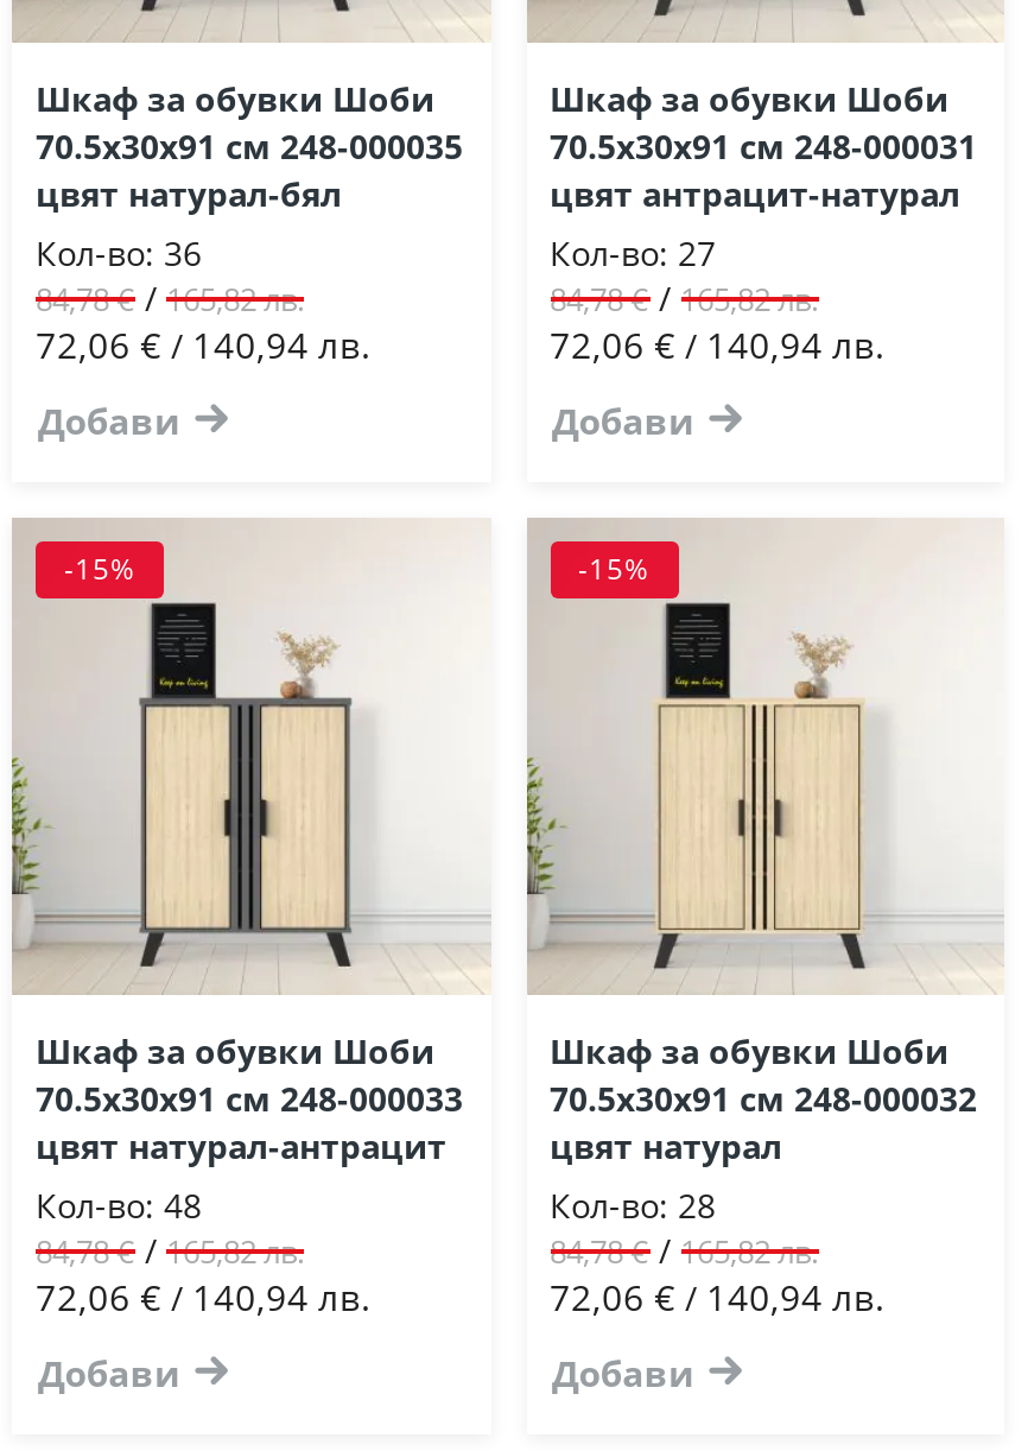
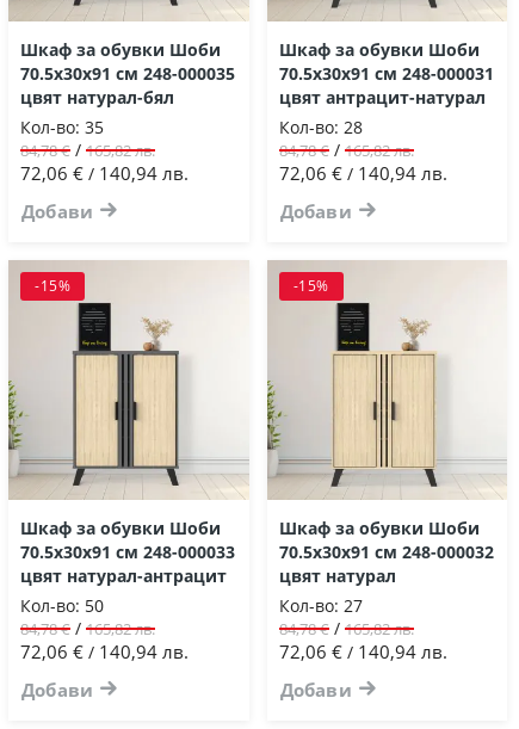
- Кол-во: 36
+ Кол-во: 35

- Кол-во: 27
+ Кол-во: 28

- Кол-во: 48
+ Кол-во: 50

- Кол-во: 28
+ Кол-во: 27
